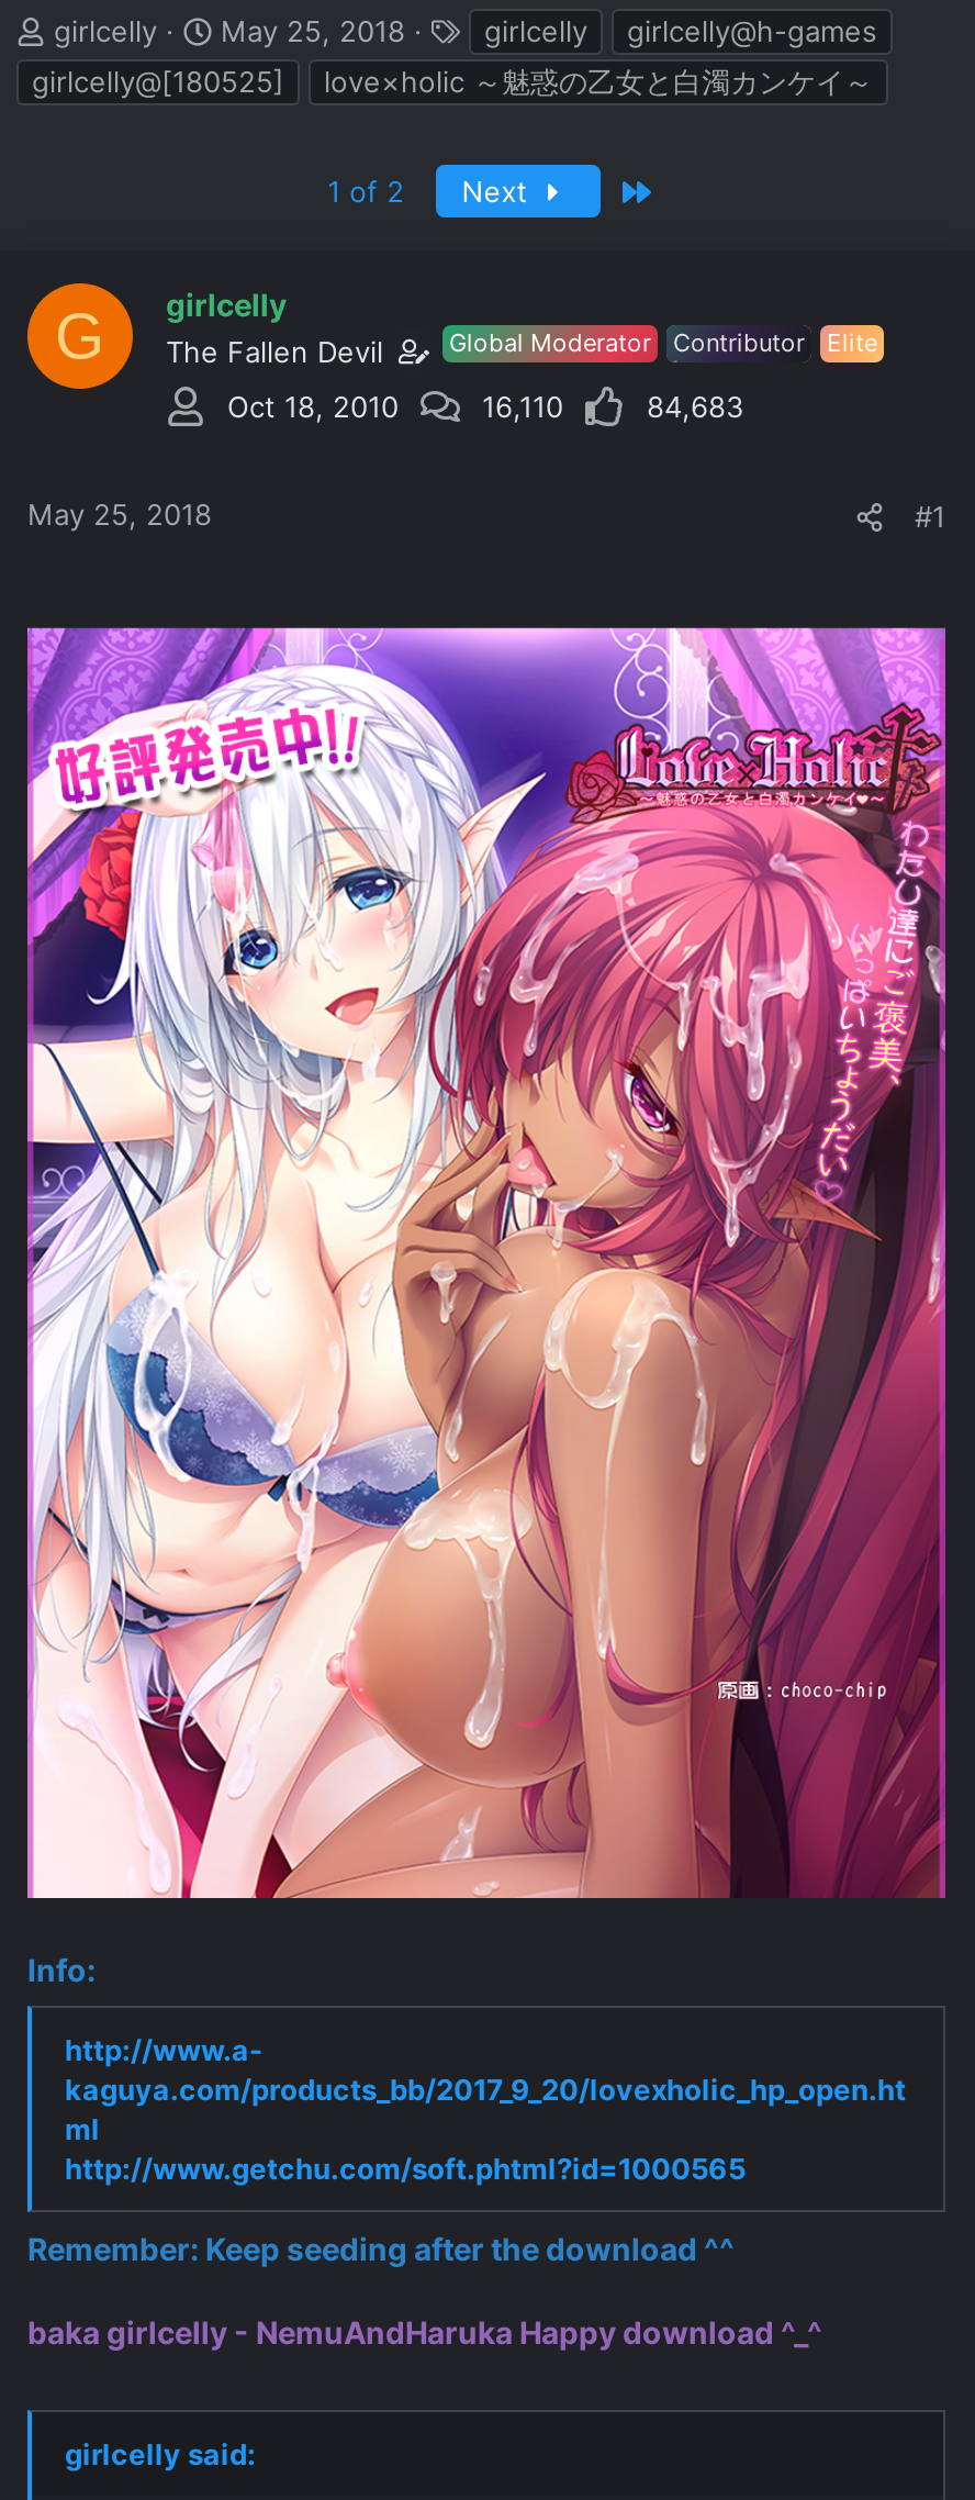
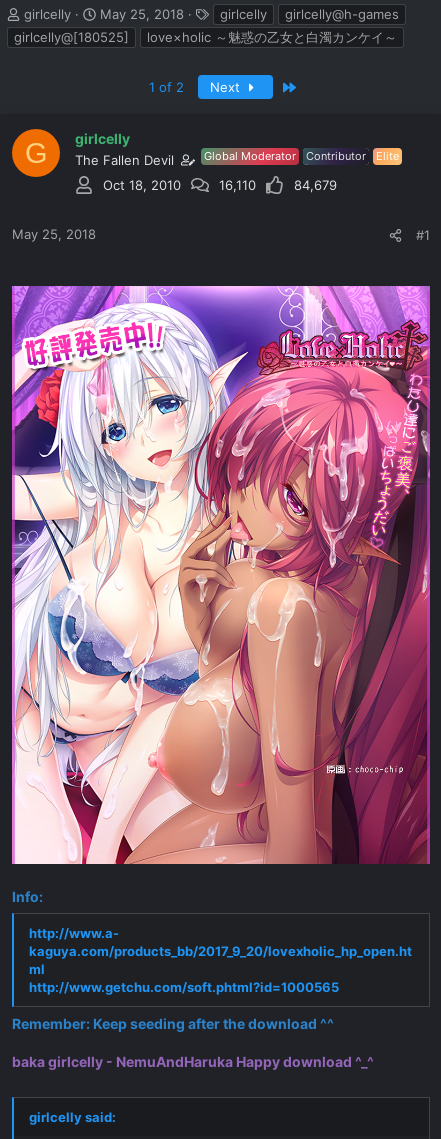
- 84,683
+ 84,679
